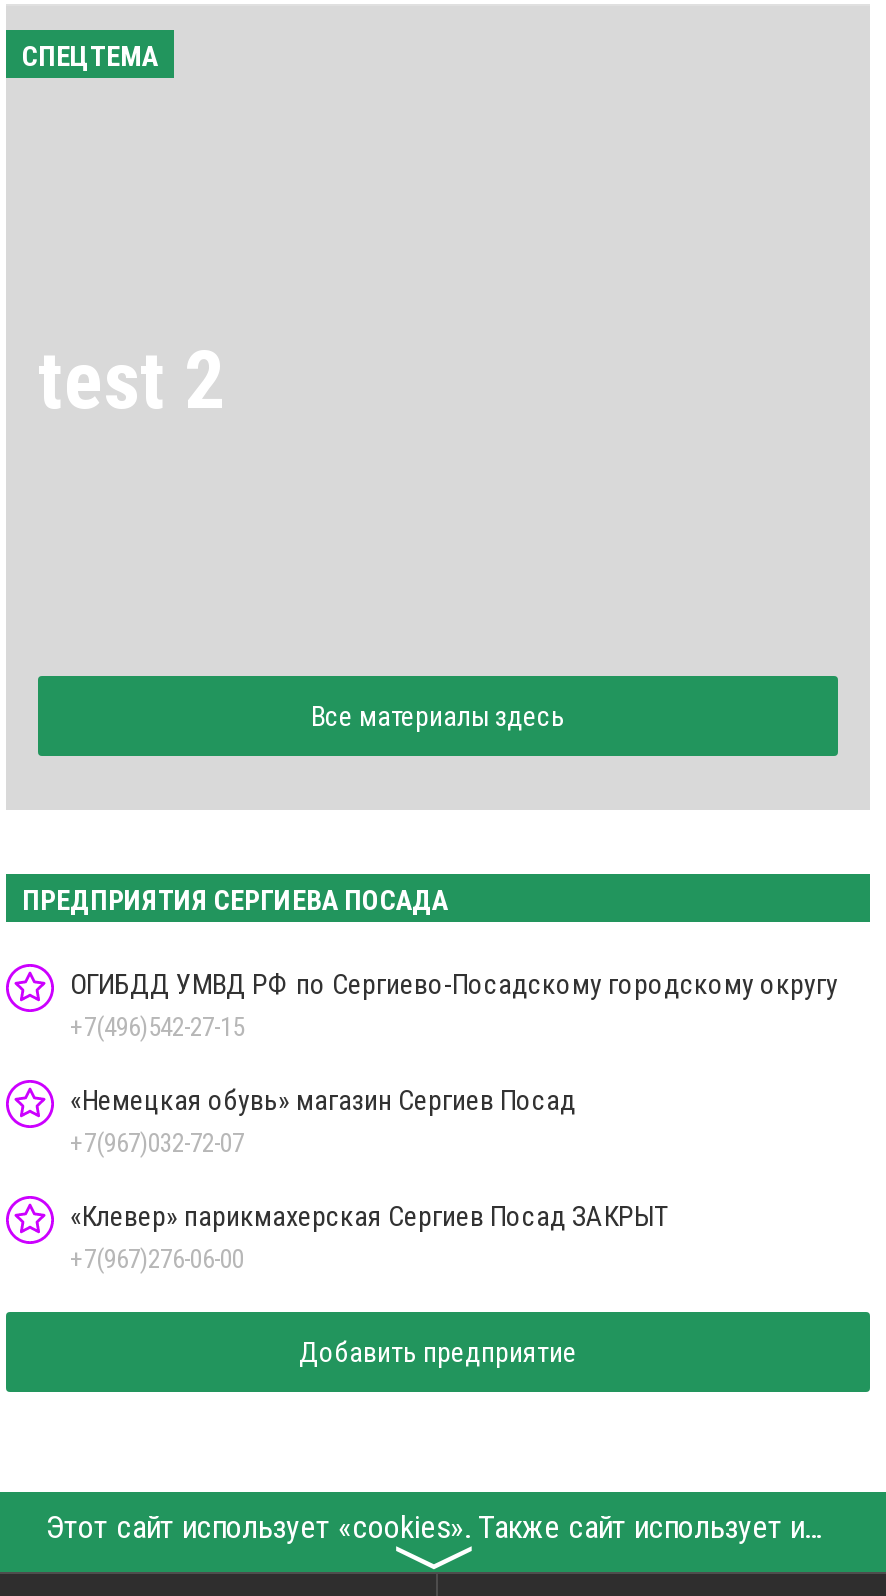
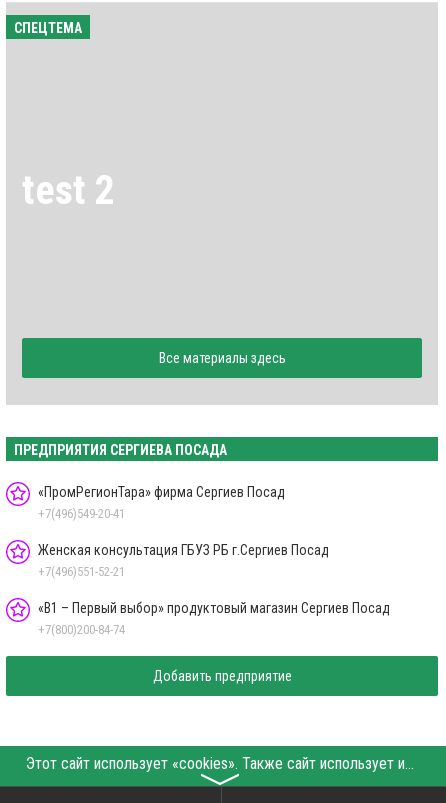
- ОГИБДД УМВД РФ по Сергиево-Посадскому городскому округу
- +7(496)542-27-15
+ «ПромРегионТара» фирма Сергиев Посад
+ +7(496)549-20-41

- «Немецкая обувь» магазин Сергиев Посад
- +7(967)032-72-07
+ Женская консультация ГБУЗ РБ г.Сергиев Посад
+ +7(496)551-52-21

- «Клевер» парикмахерская Сергиев Посад ЗАКРЫТ
- +7(967)276-06-00
+ «В1 – Первый выбор» продуктовый магазин Сергиев Посад
+ +7(800)200-84-74
